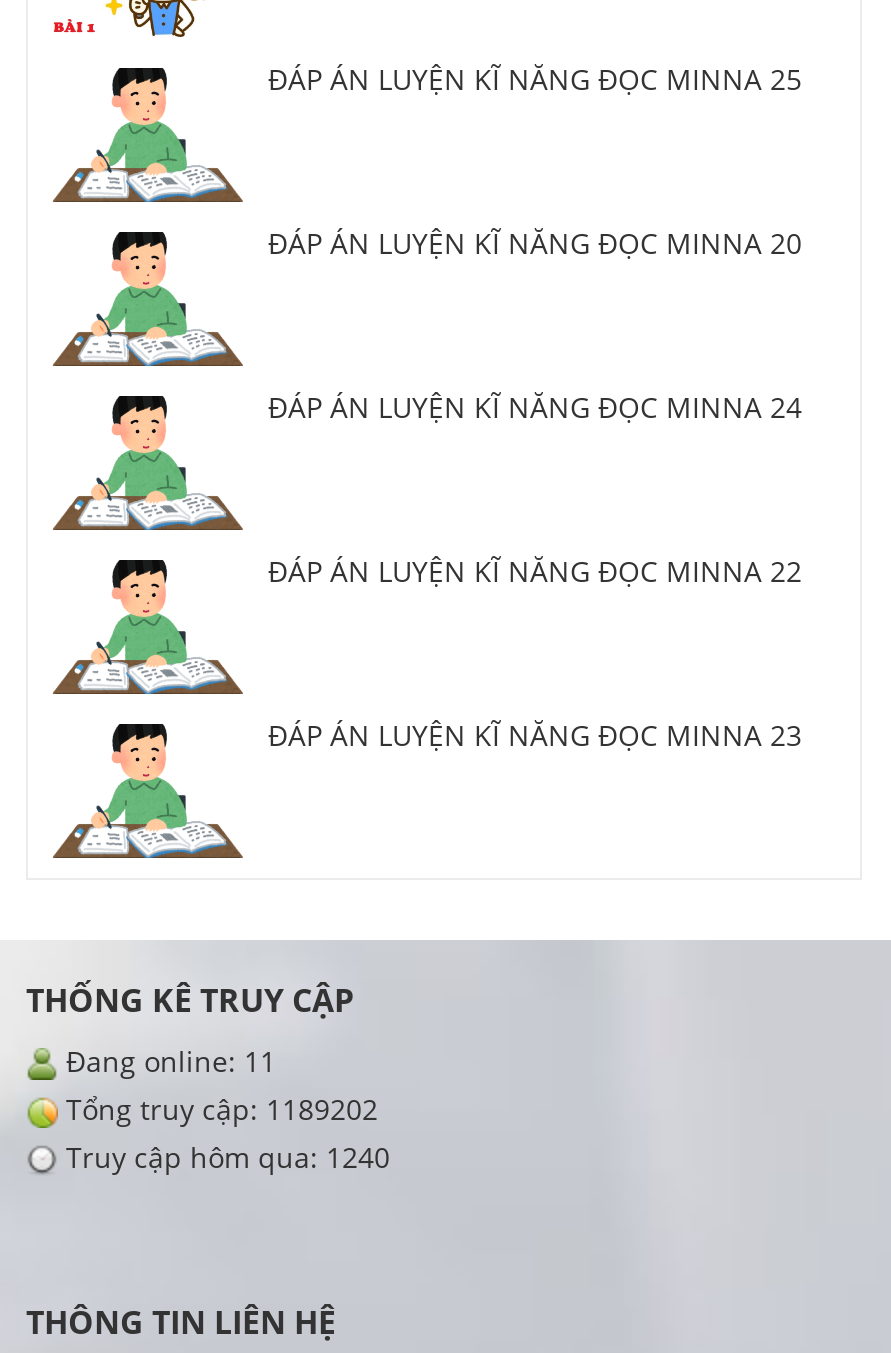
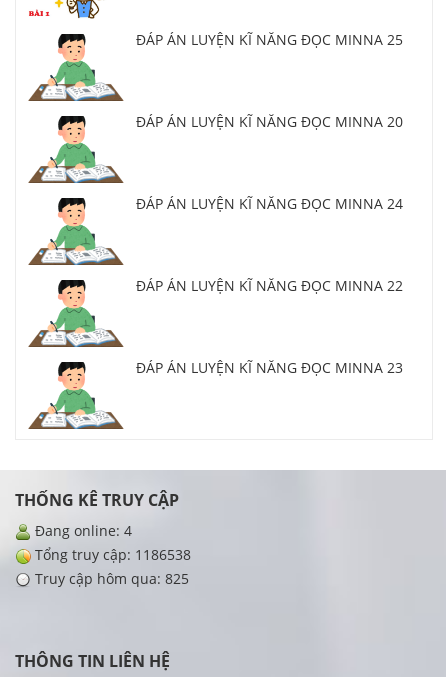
- Đang online: 11
+ Đang online: 4

- Tổng truy cập: 1189202
+ Tổng truy cập: 1186538

- Truy cập hôm qua: 1240
+ Truy cập hôm qua: 825
